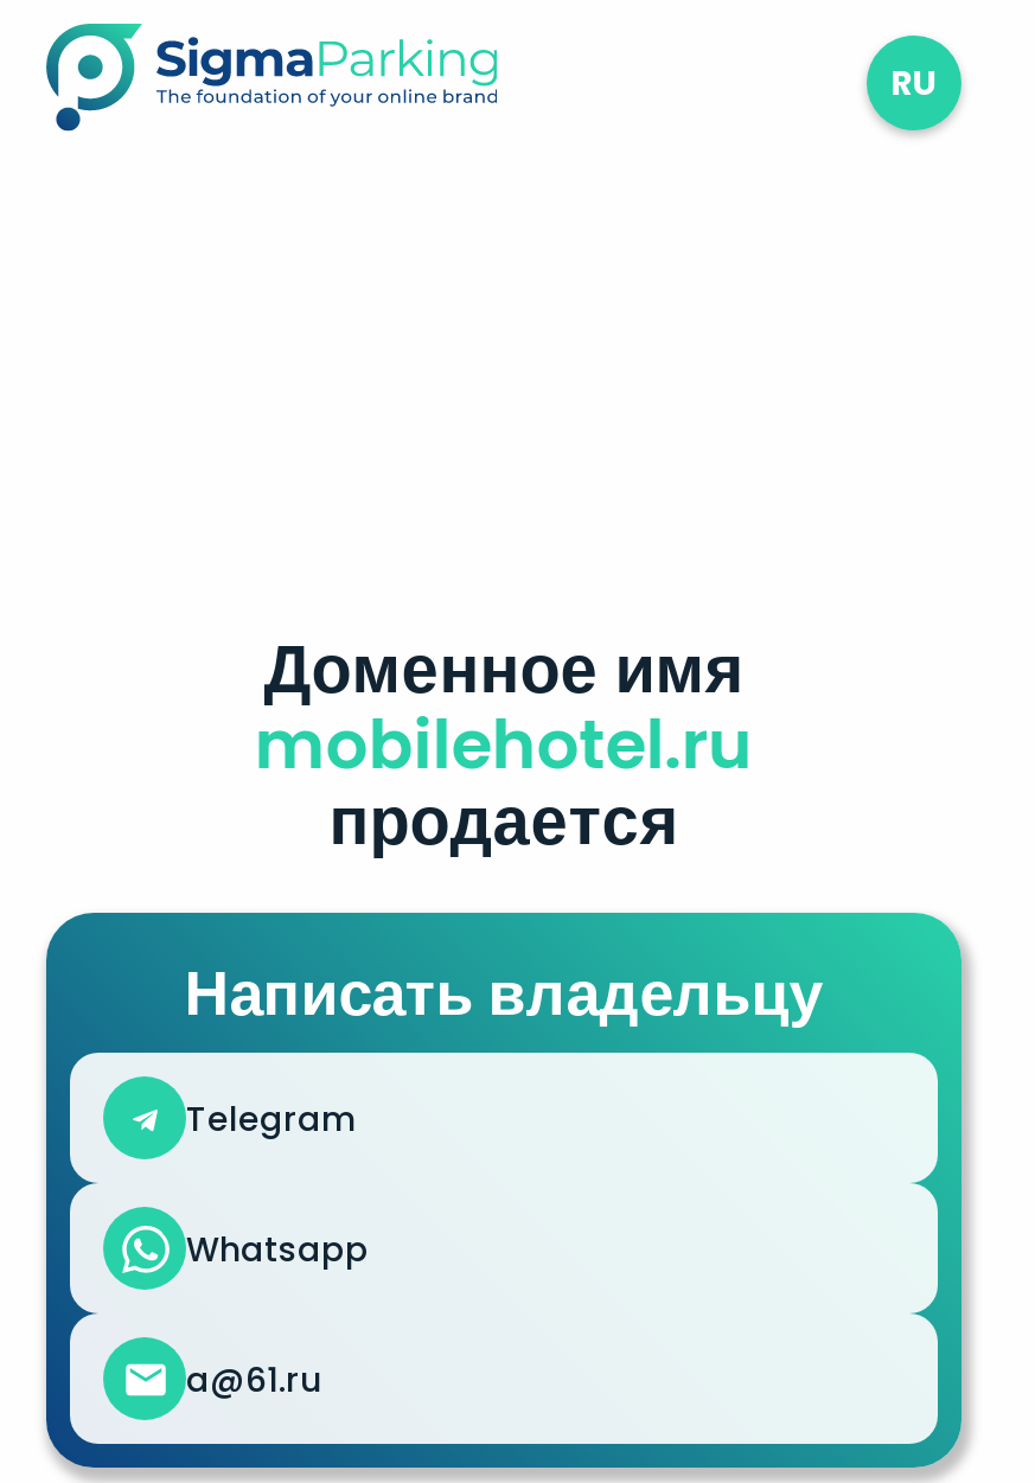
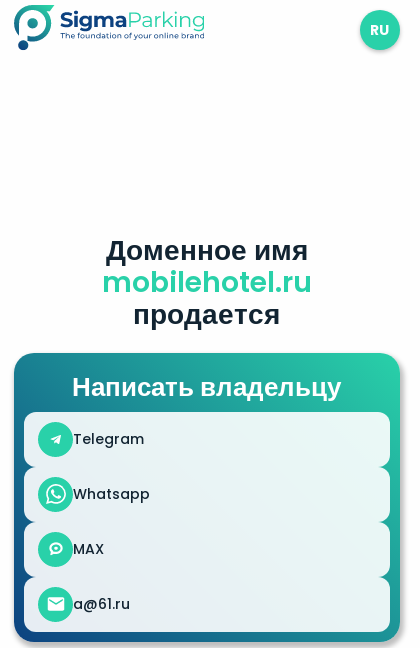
moved up: Доменное имя | mobilehotel.ru | продается | Написать владельцу | Telegram | Whatsapp

+ MAX
